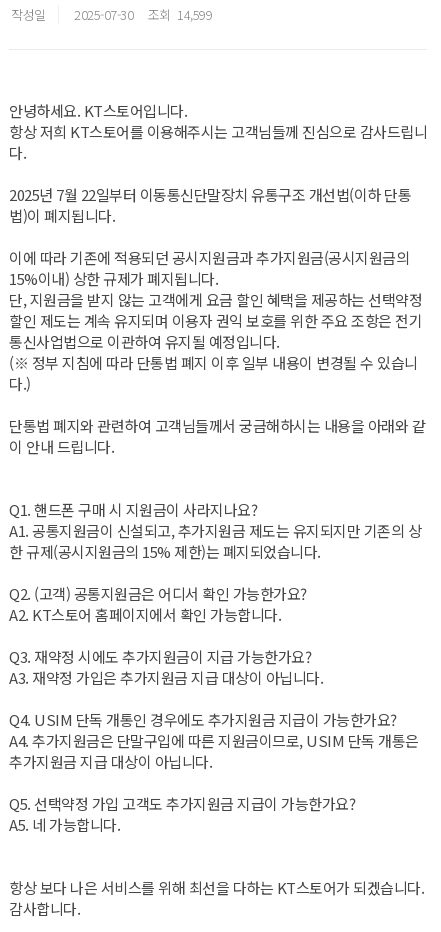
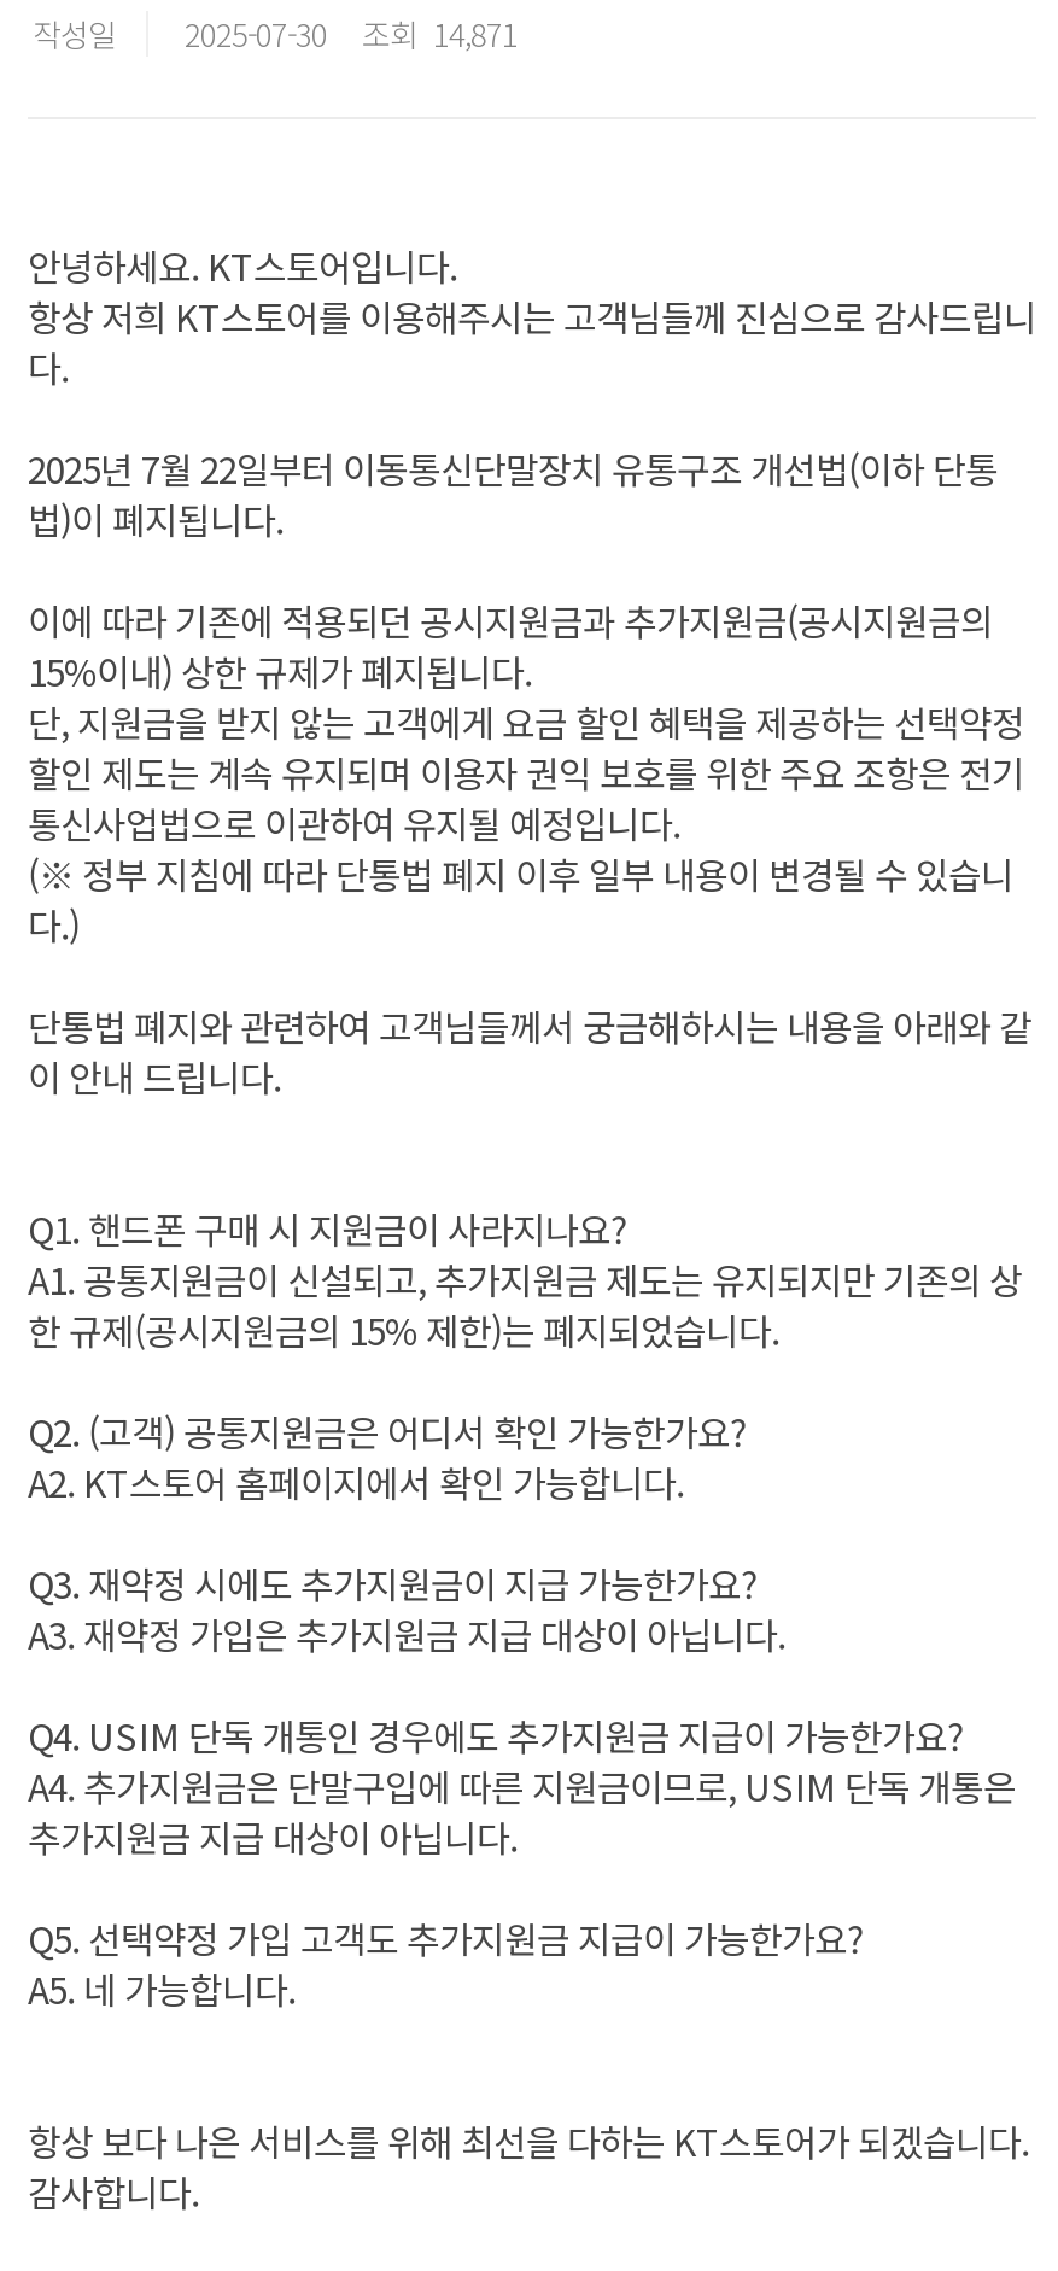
- 작성일 2025-07-30 조회 14,599
+ 작성일 2025-07-30 조회 14,871
